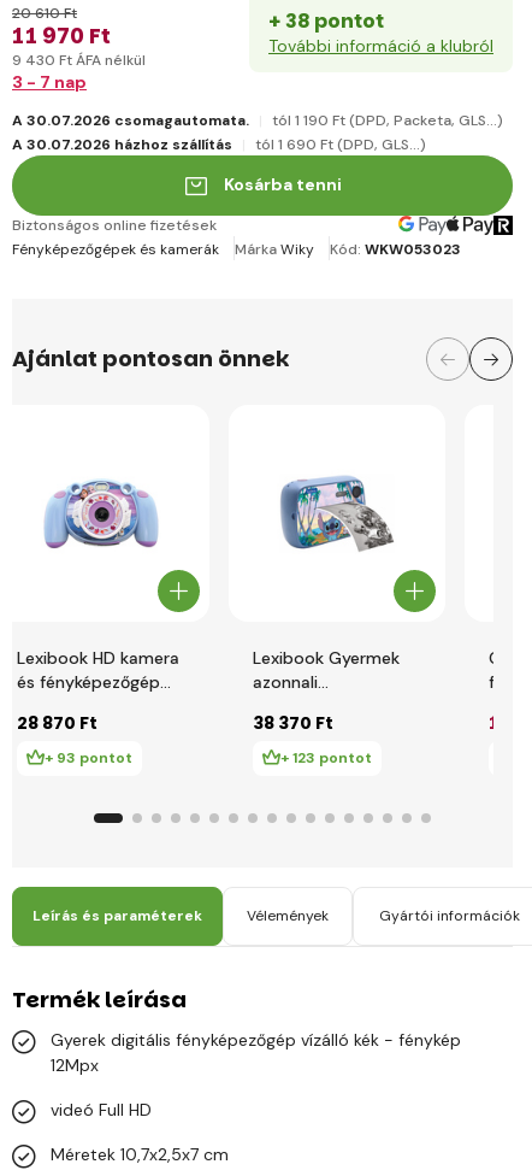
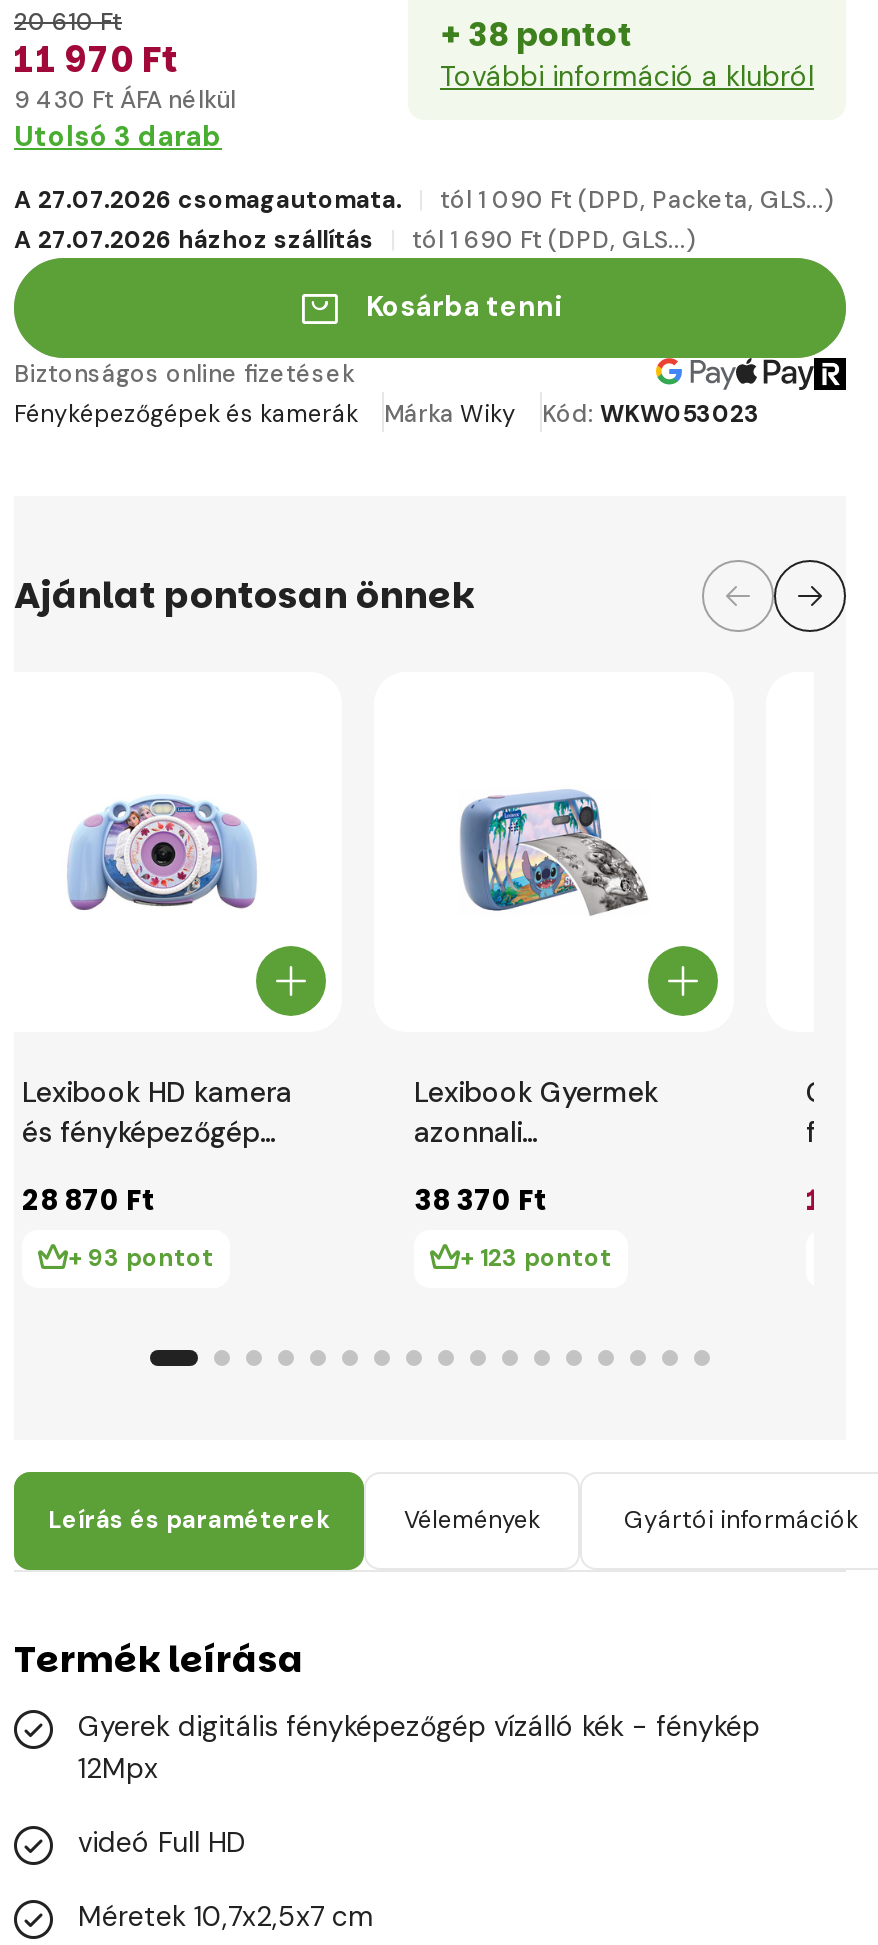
- 3 - 7 nap
+ Utolsó 3 darab

- A 30.07.2026 csomagautomata.
- tól 1 190 Ft (DPD, Packeta, GLS...)
- A 30.07.2026 házhoz szállítás
+ A 27.07.2026 csomagautomata.
+ tól 1 090 Ft (DPD, Packeta, GLS...)
+ A 27.07.2026 házhoz szállítás
